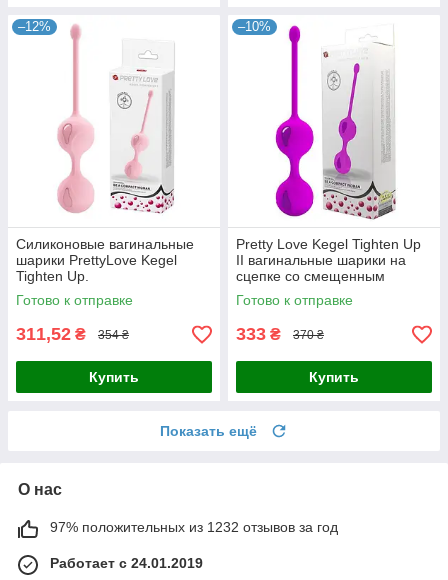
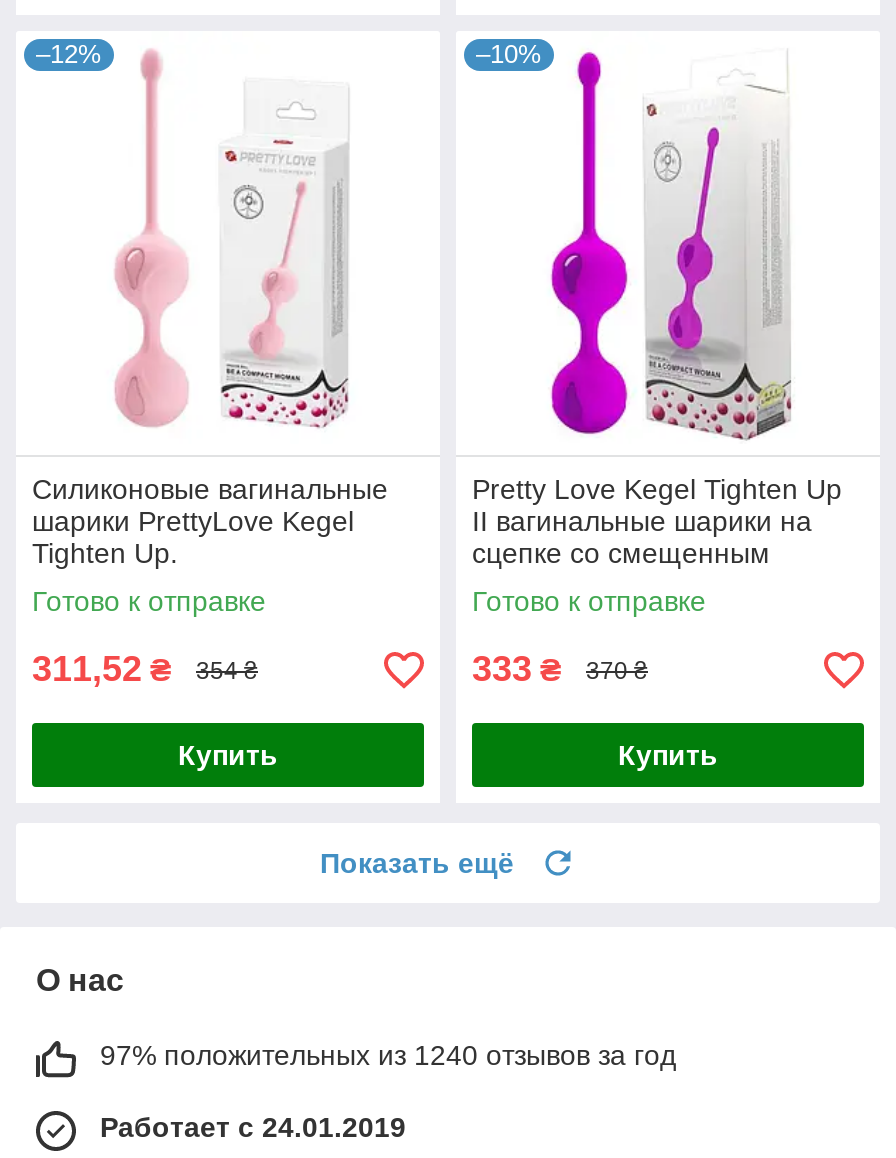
- 97% положительных из 1232 отзывов за год
+ 97% положительных из 1240 отзывов за год
